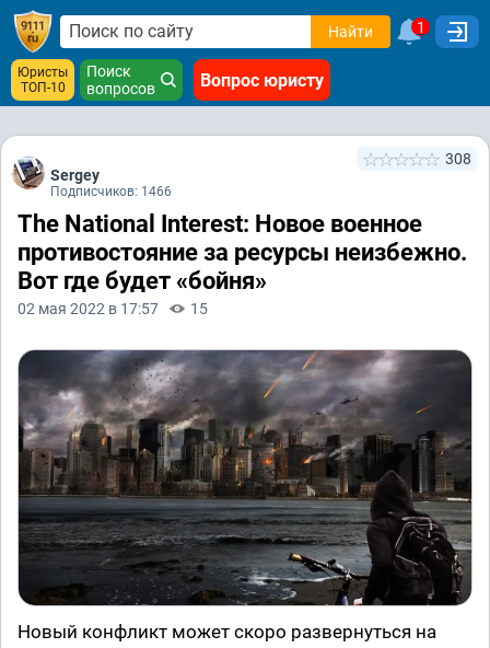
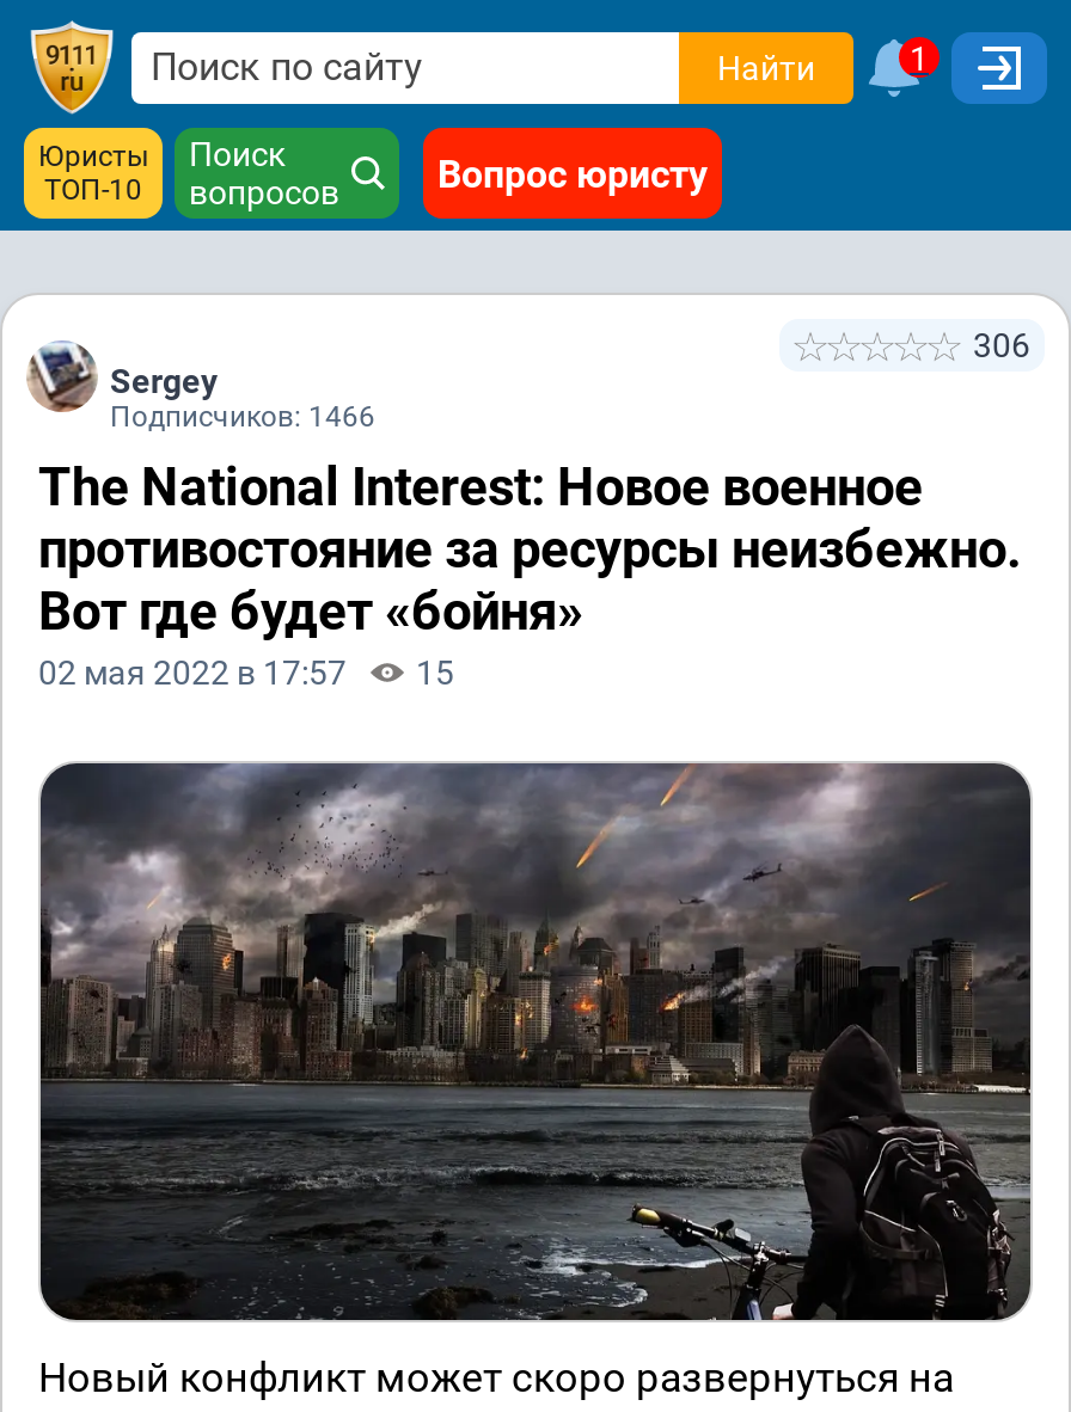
- 308
+ 306
